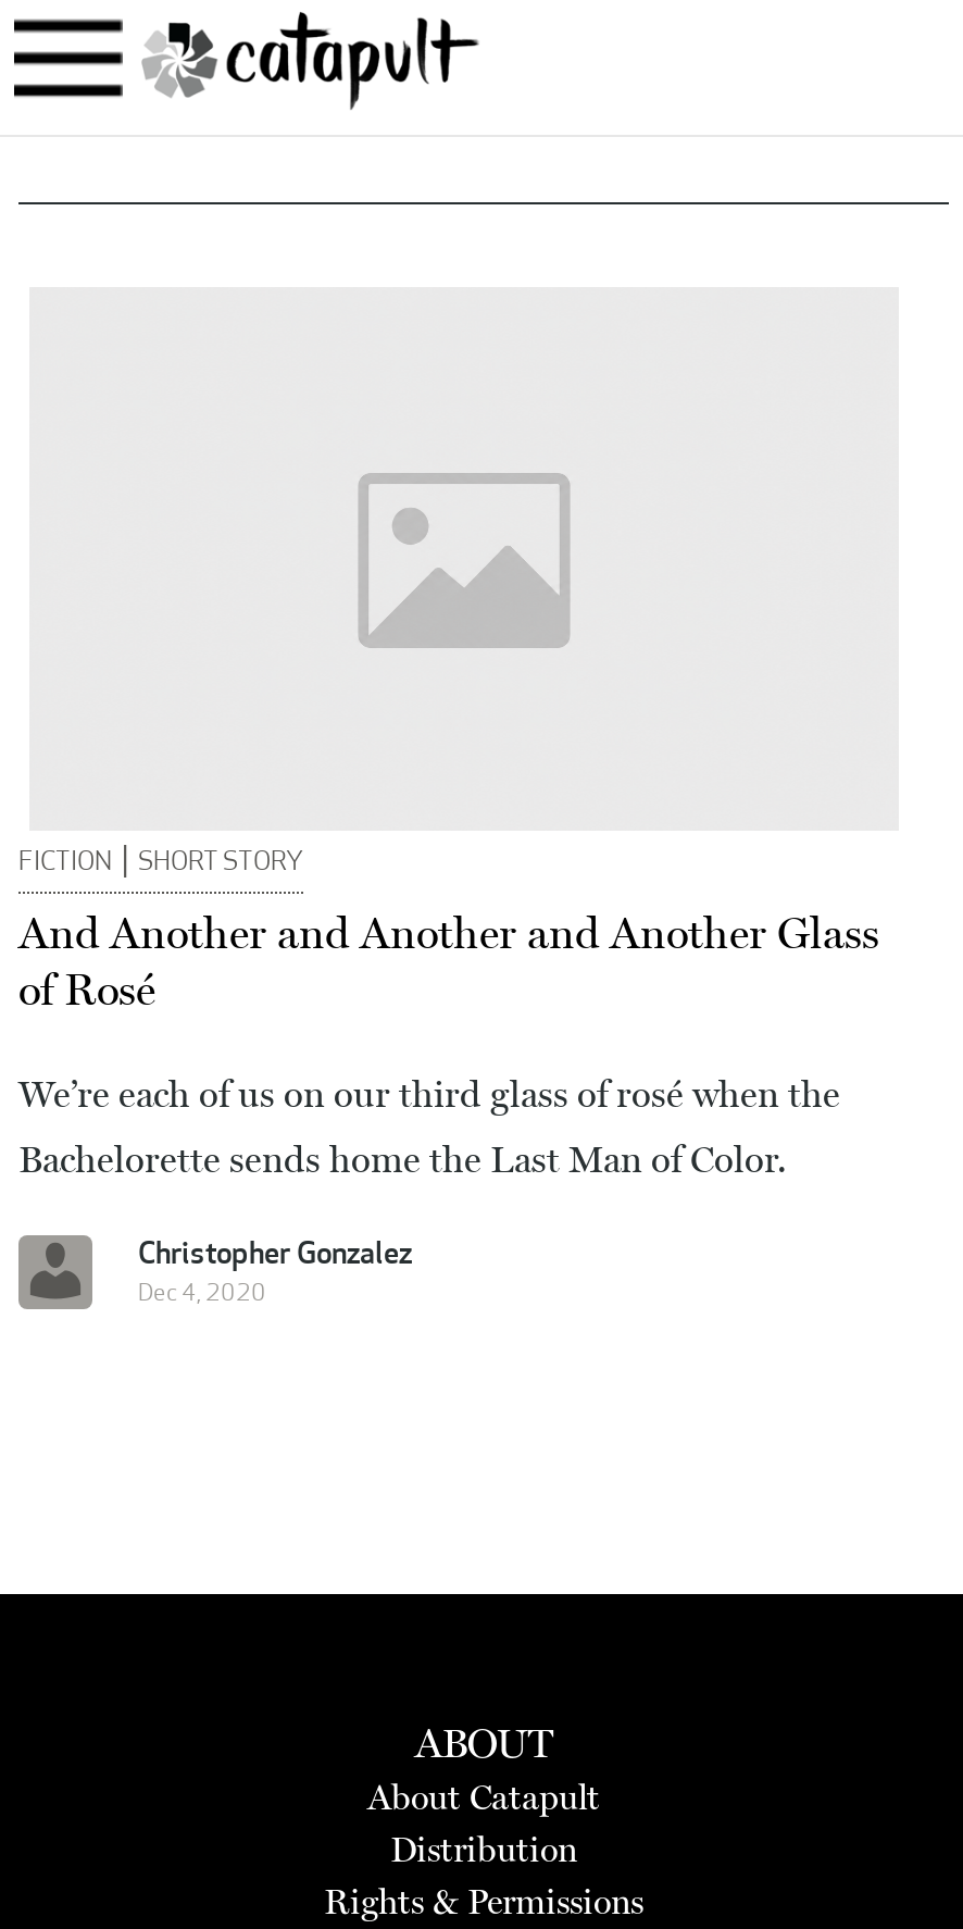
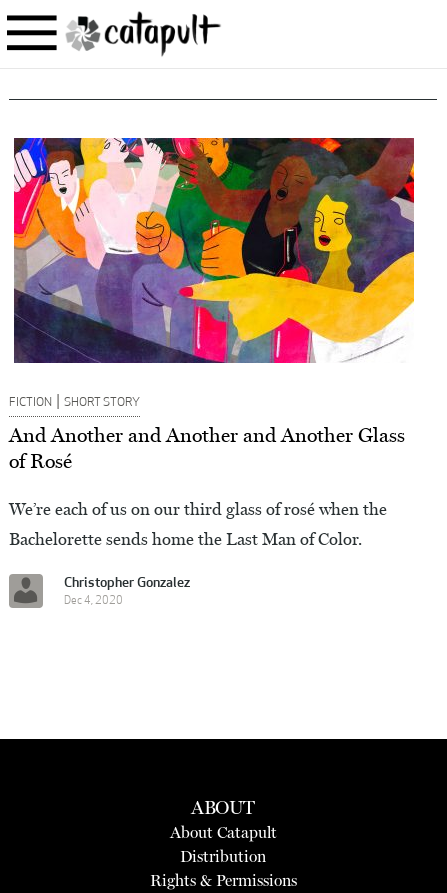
+ [image]
